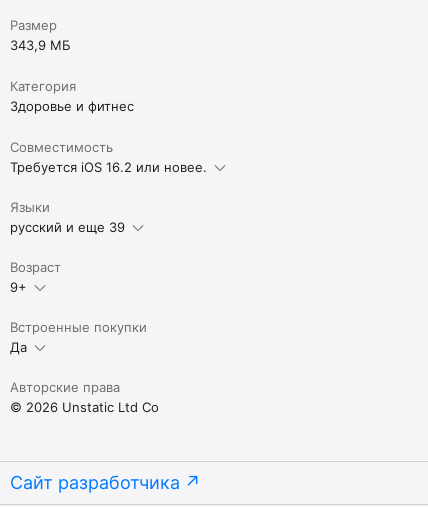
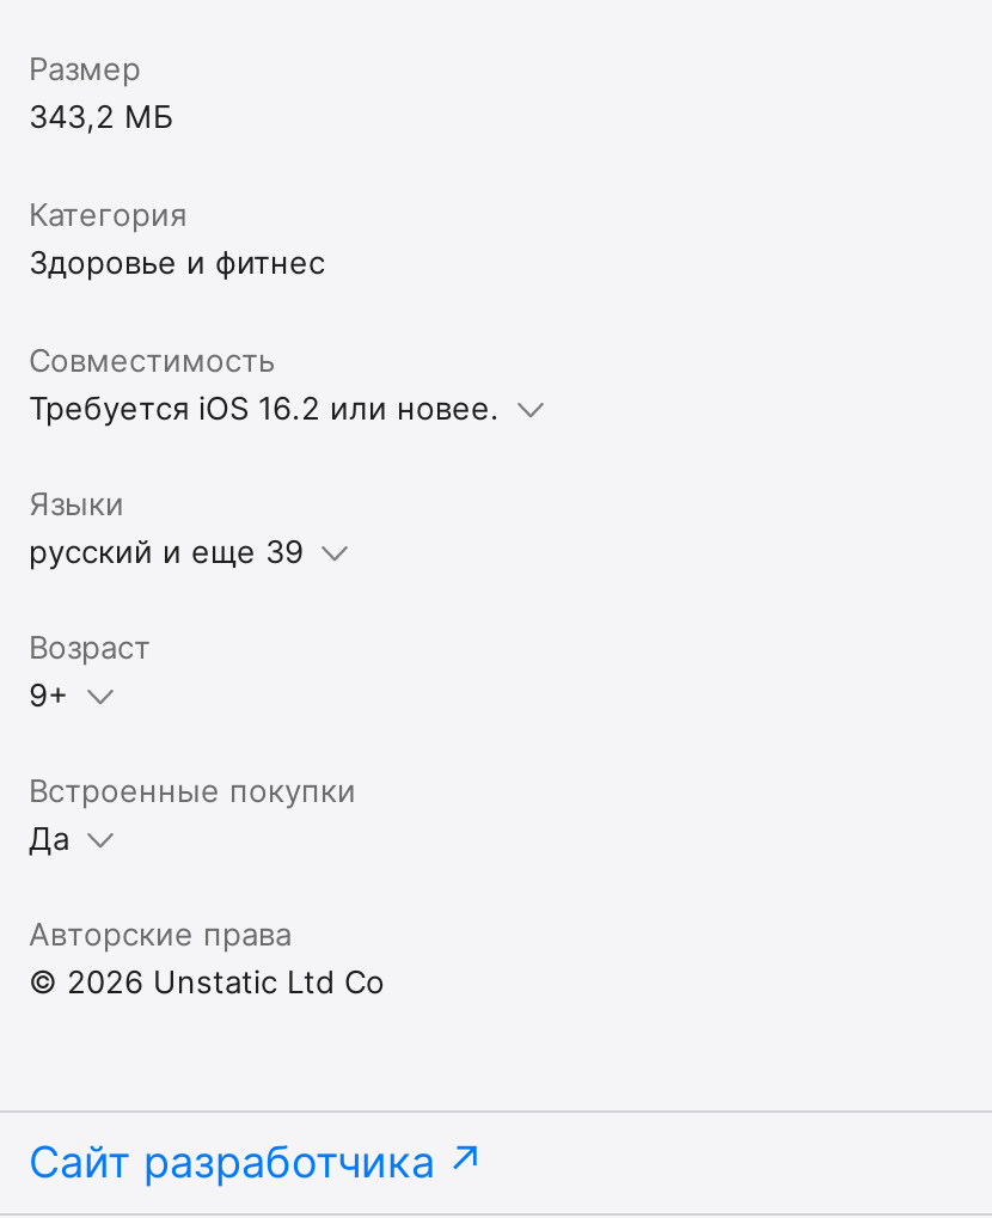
- 343,9 МБ
+ 343,2 МБ
